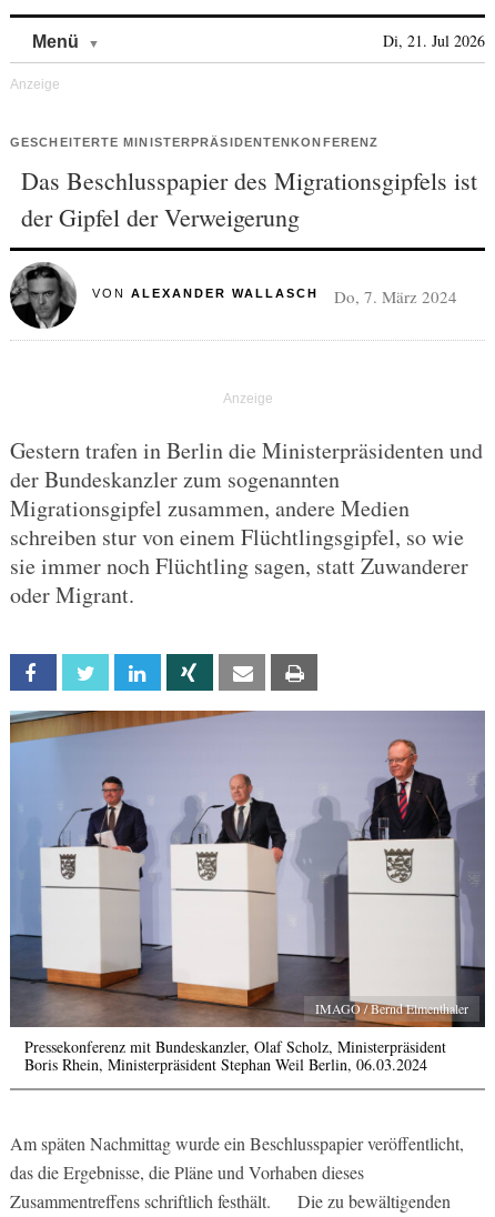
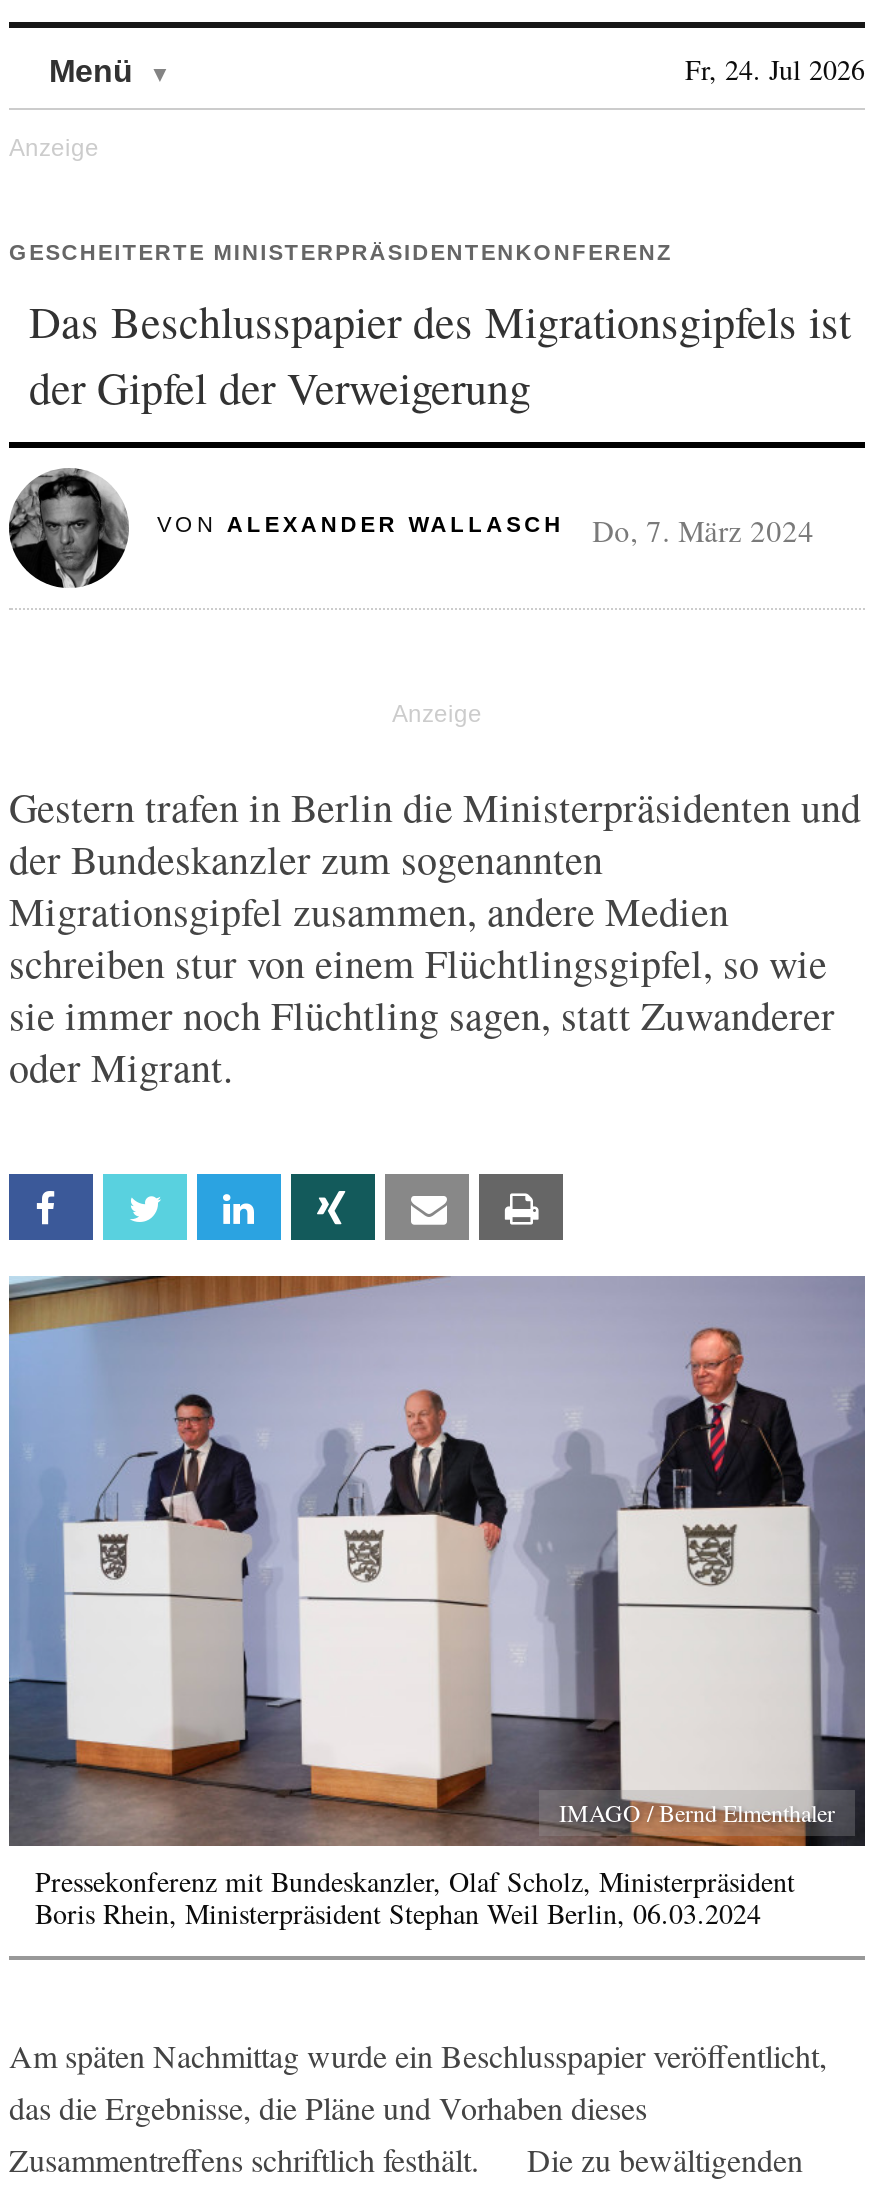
- Di, 21. Jul 2026
+ Fr, 24. Jul 2026
